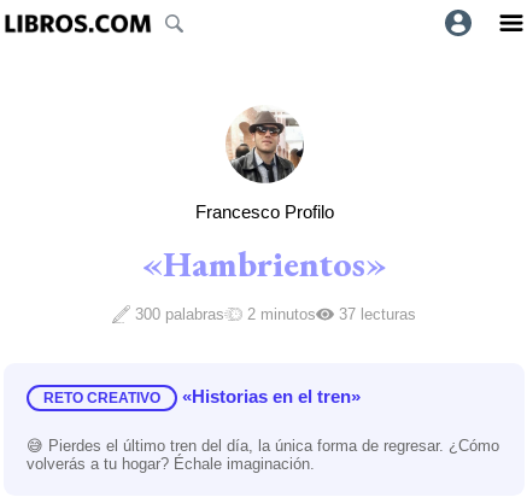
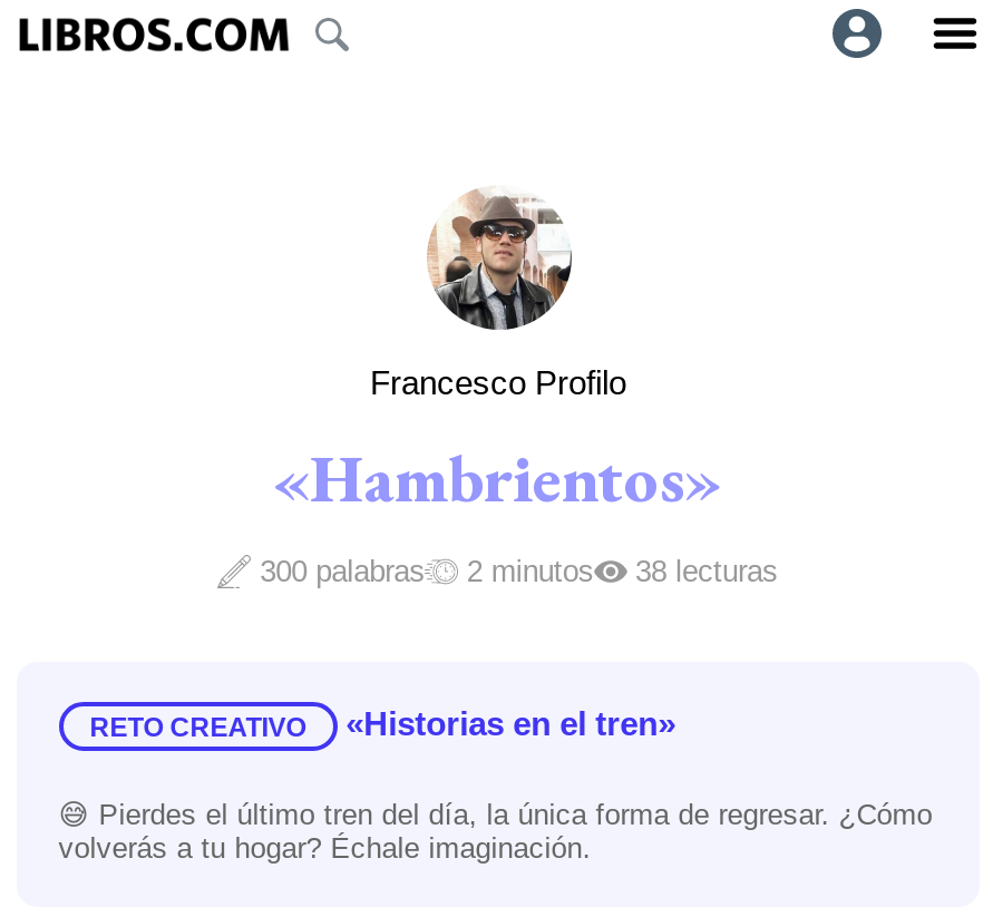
- 300 palabras 2 minutos 37 lecturas
+ 300 palabras 2 minutos 38 lecturas
